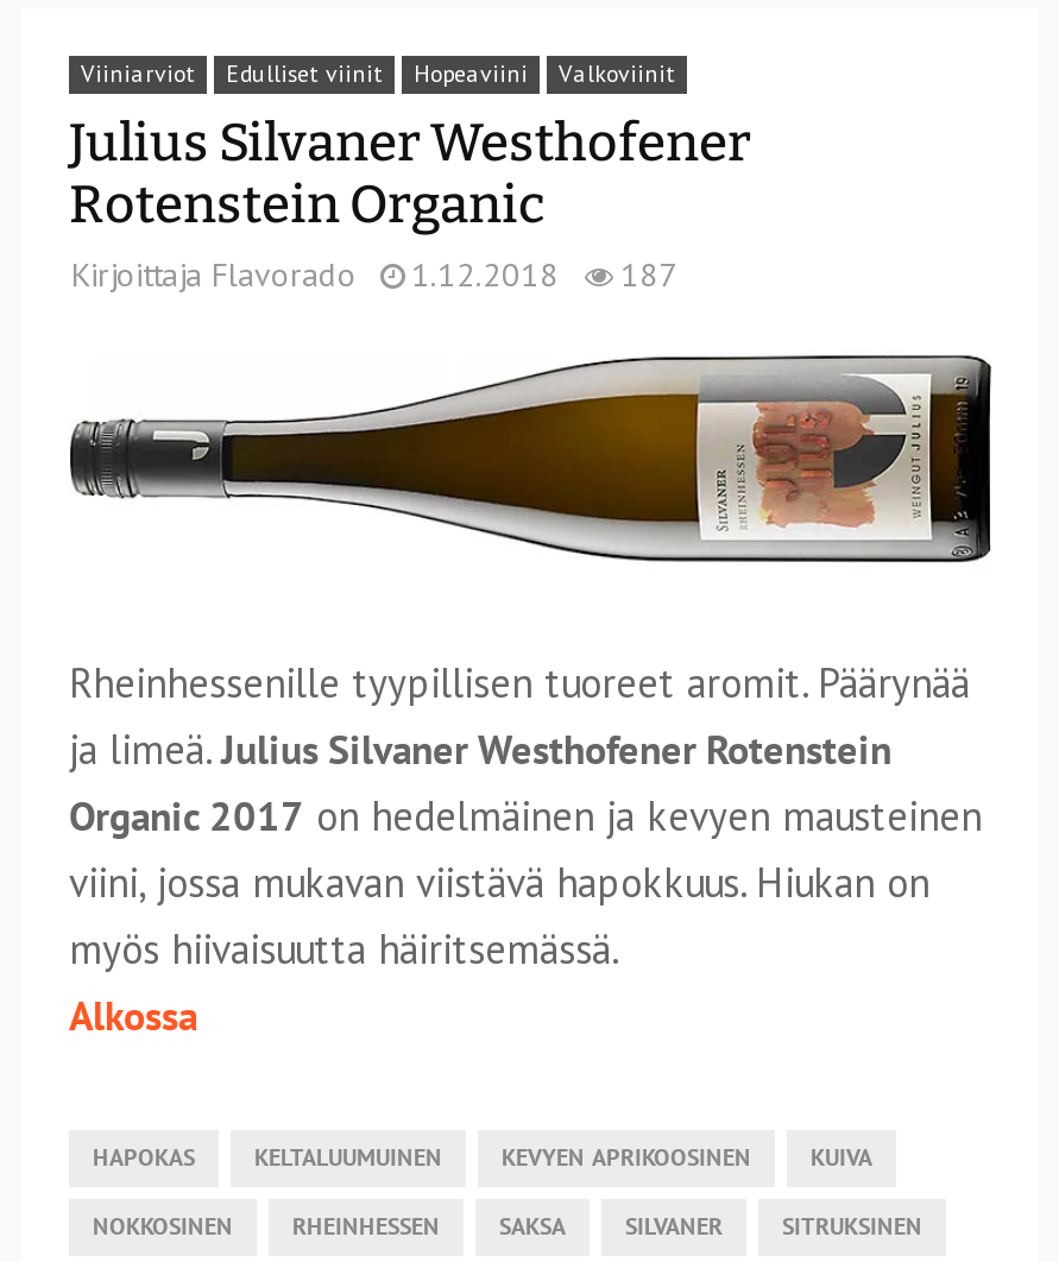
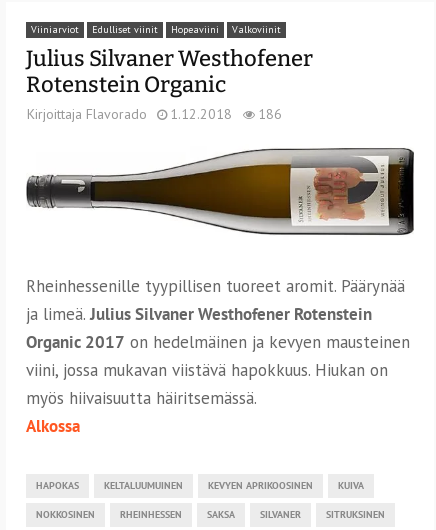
- Kirjoittaja Flavorado 1.12.2018 187
+ Kirjoittaja Flavorado 1.12.2018 186
